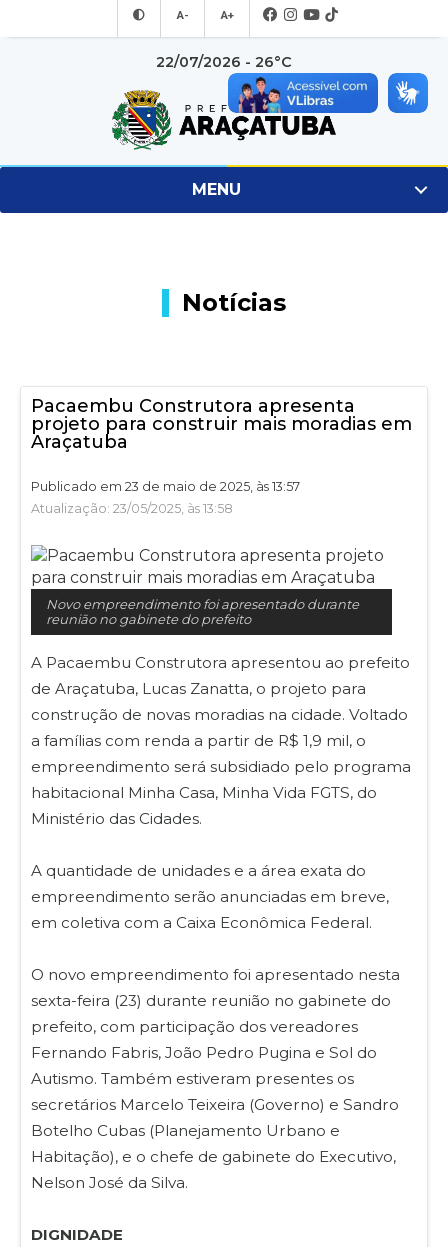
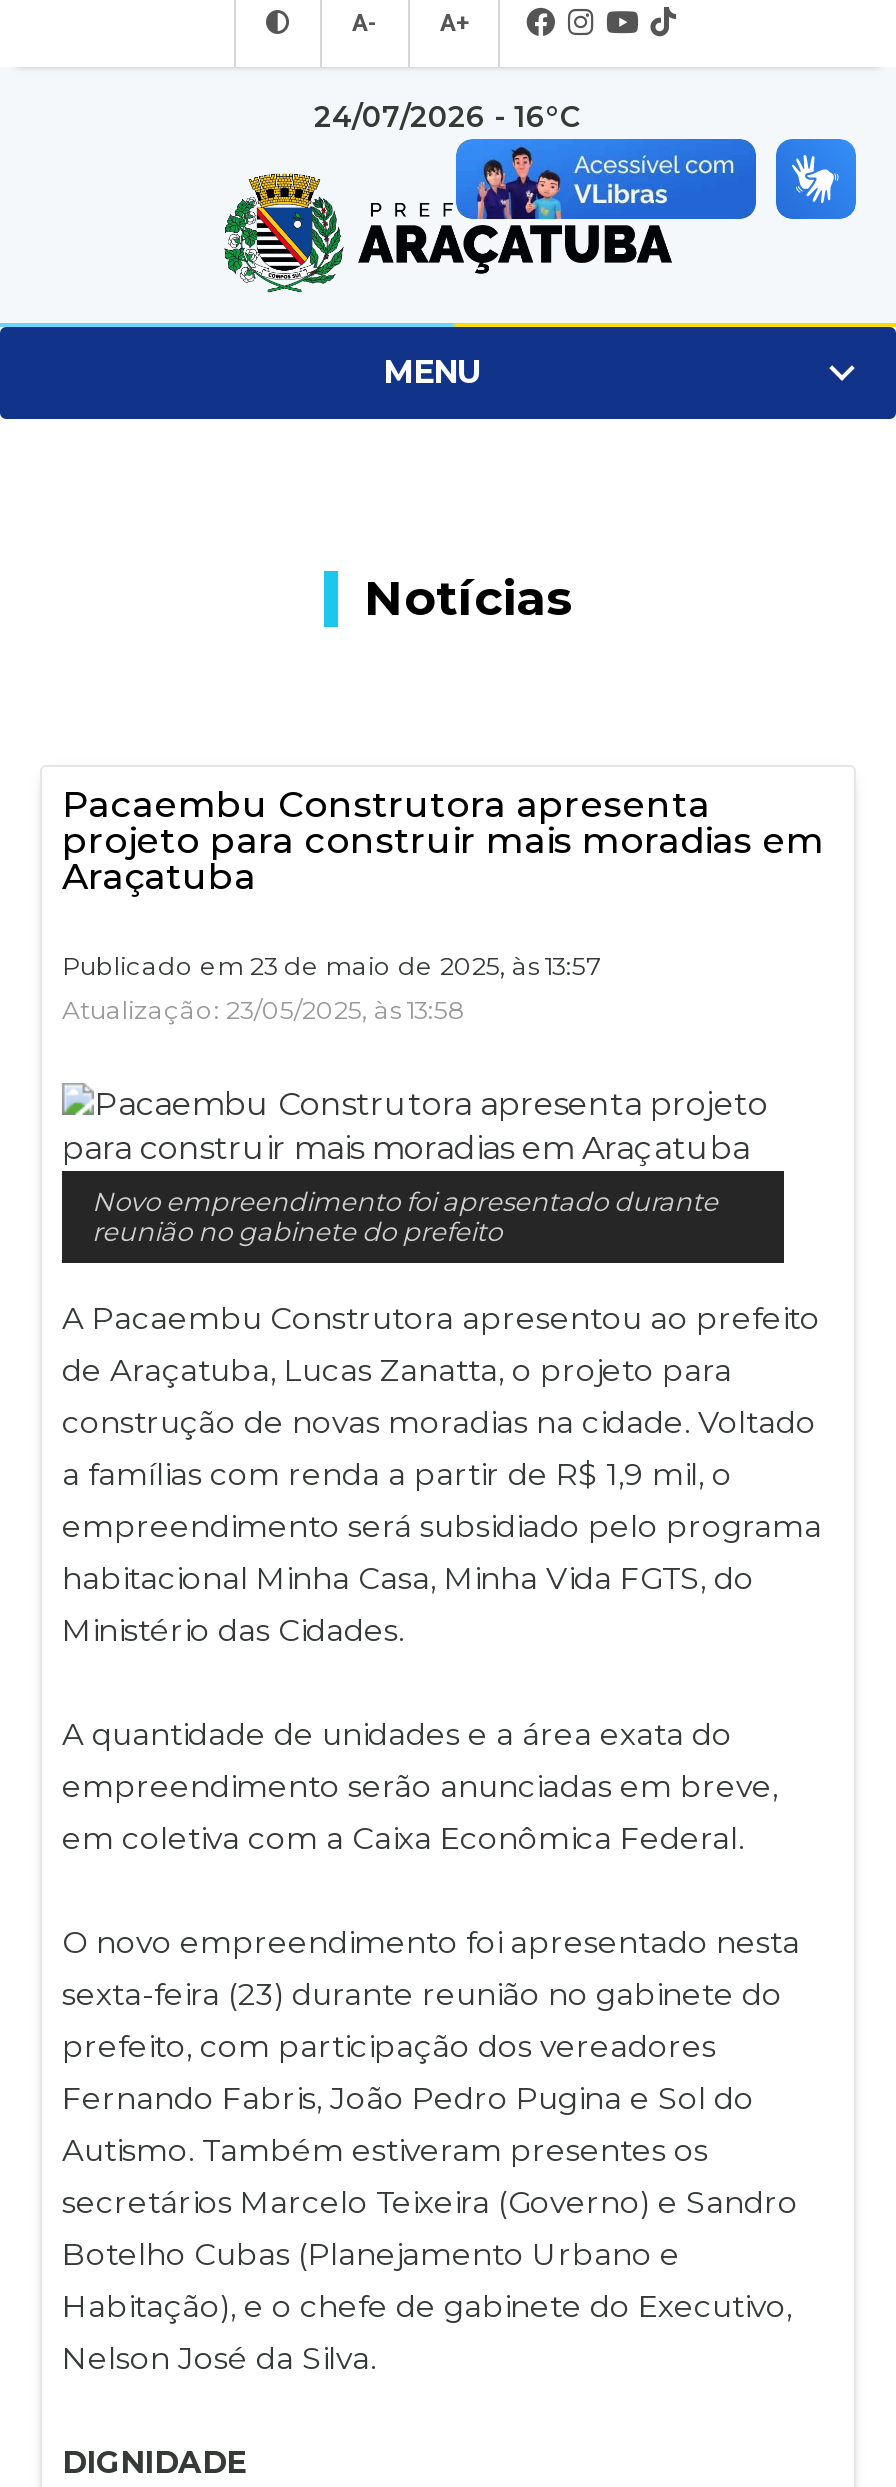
- 22/07/2026 - 26°C
+ 24/07/2026 - 16°C
